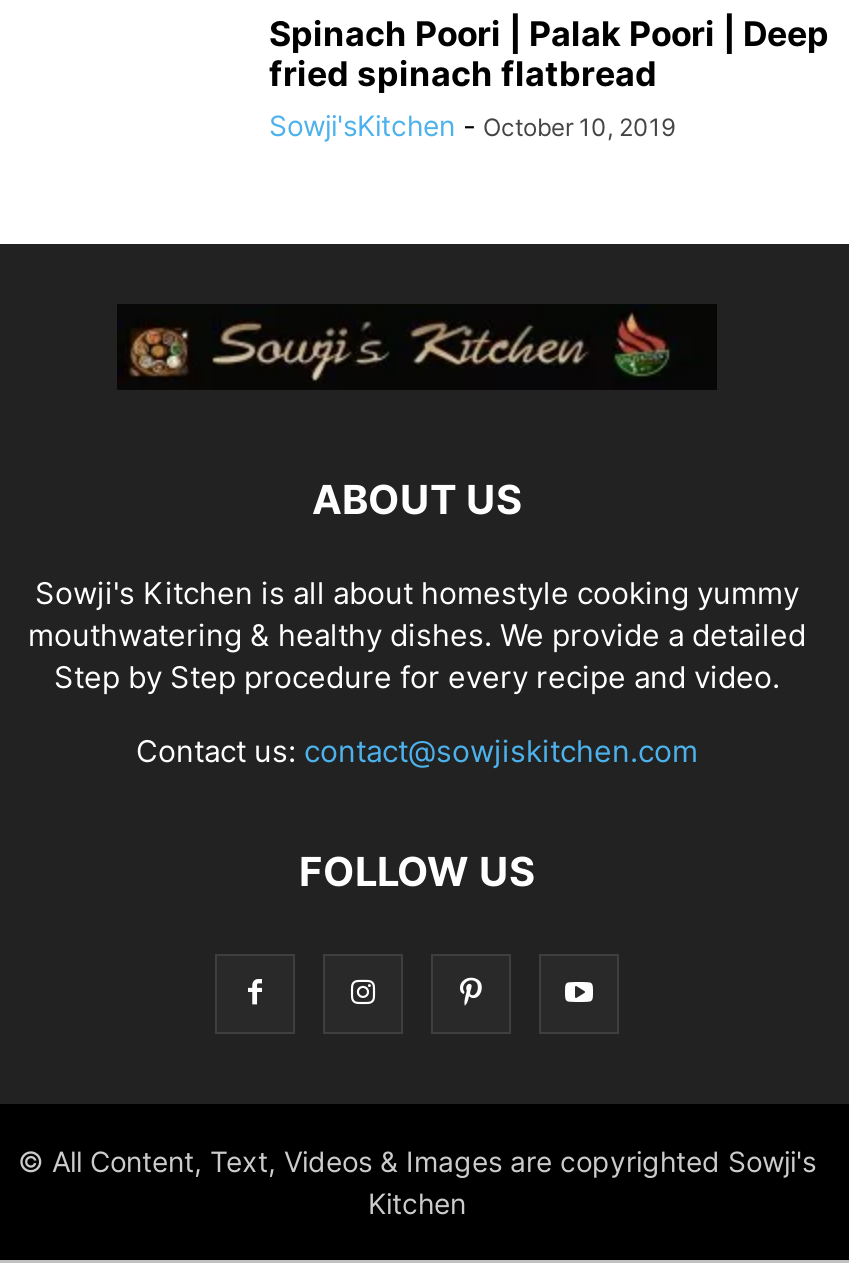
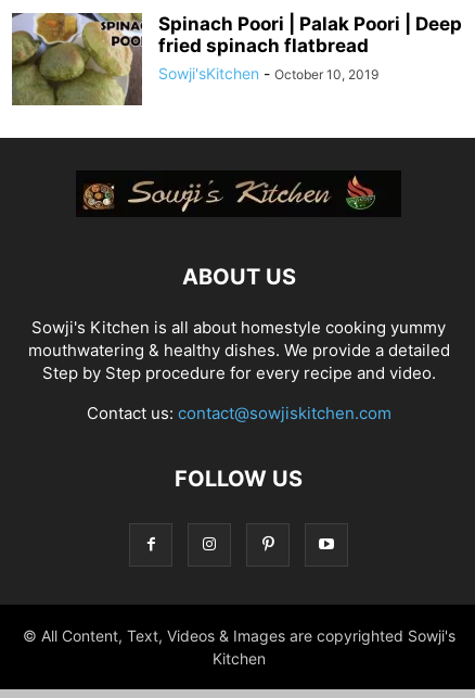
+ [image]
